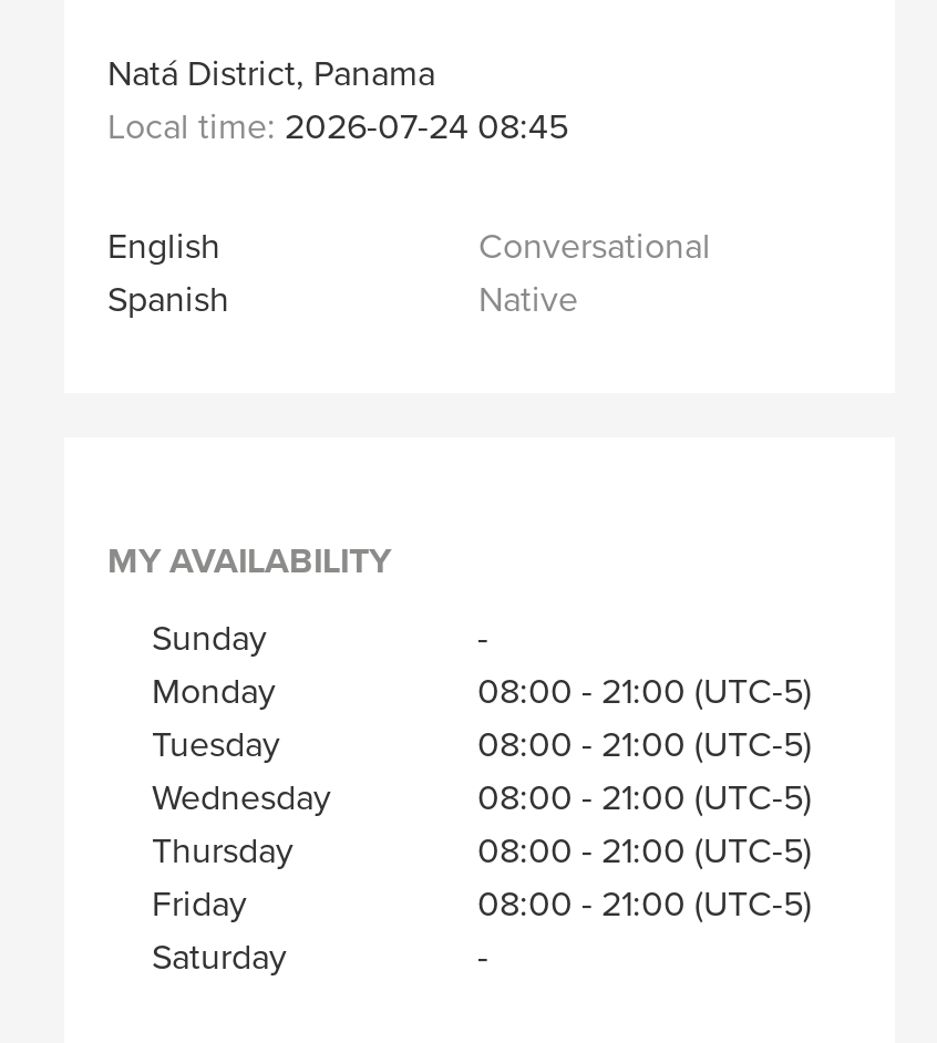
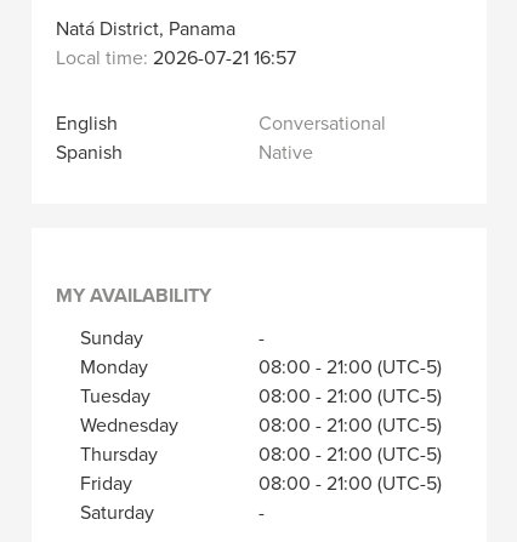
- Local time: 2026-07-24 08:45
+ Local time: 2026-07-21 16:57
